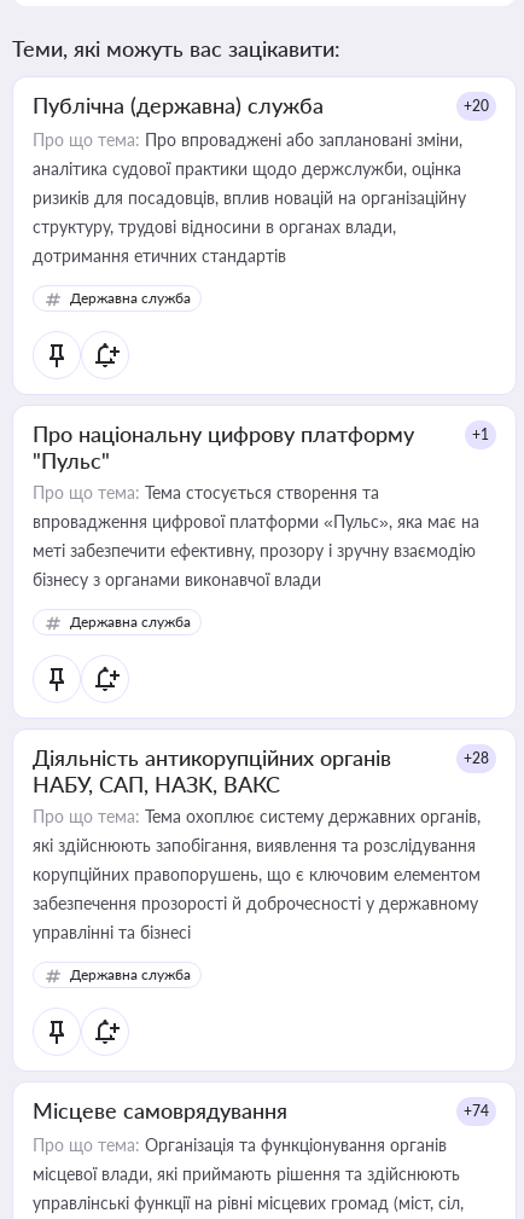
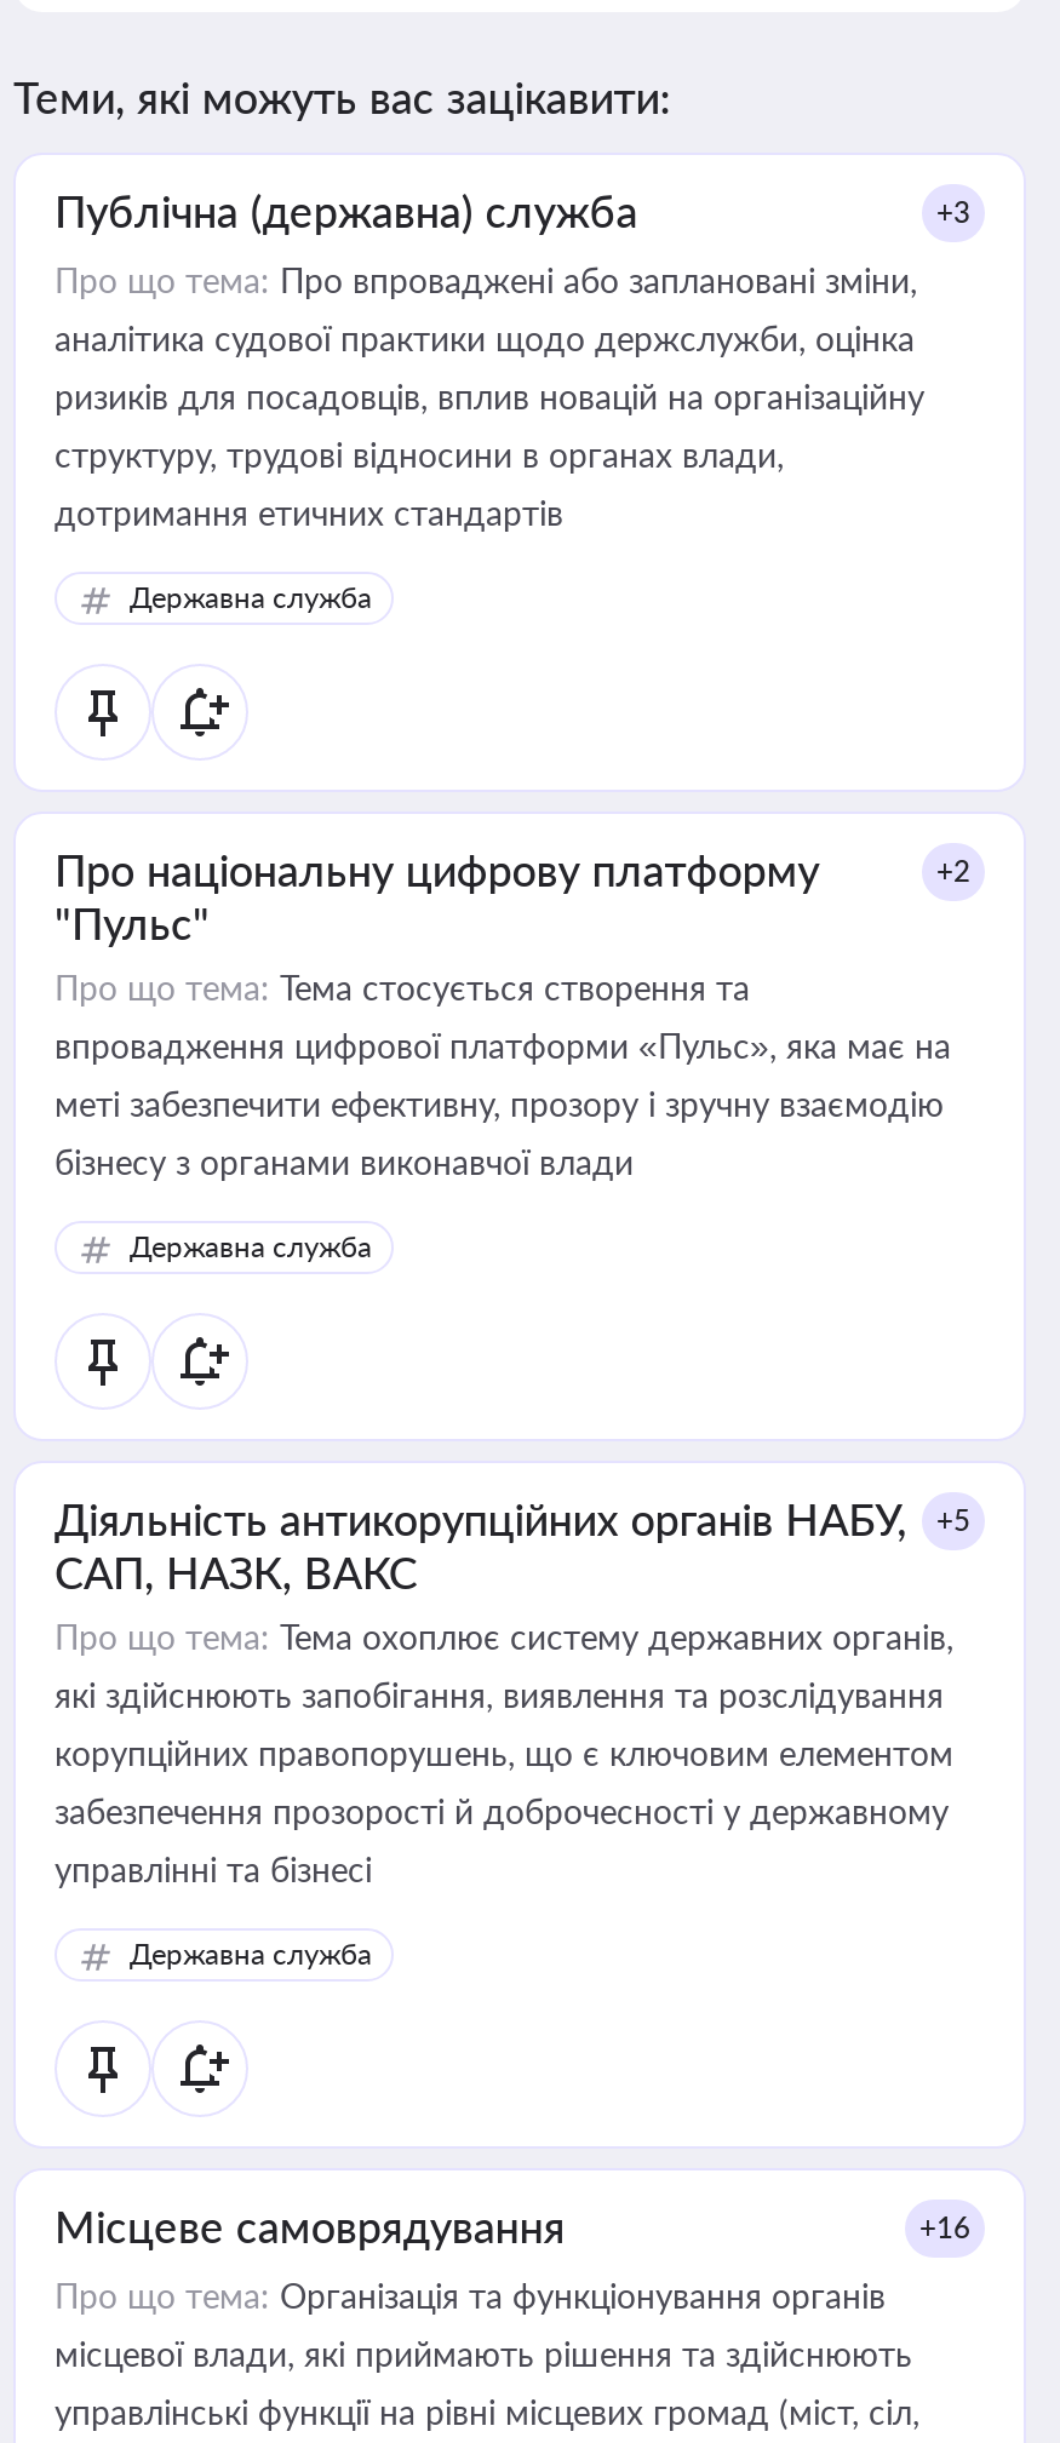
- +20
+ +3

- +1
+ +2

- +28
+ +5

- +74
+ +16
